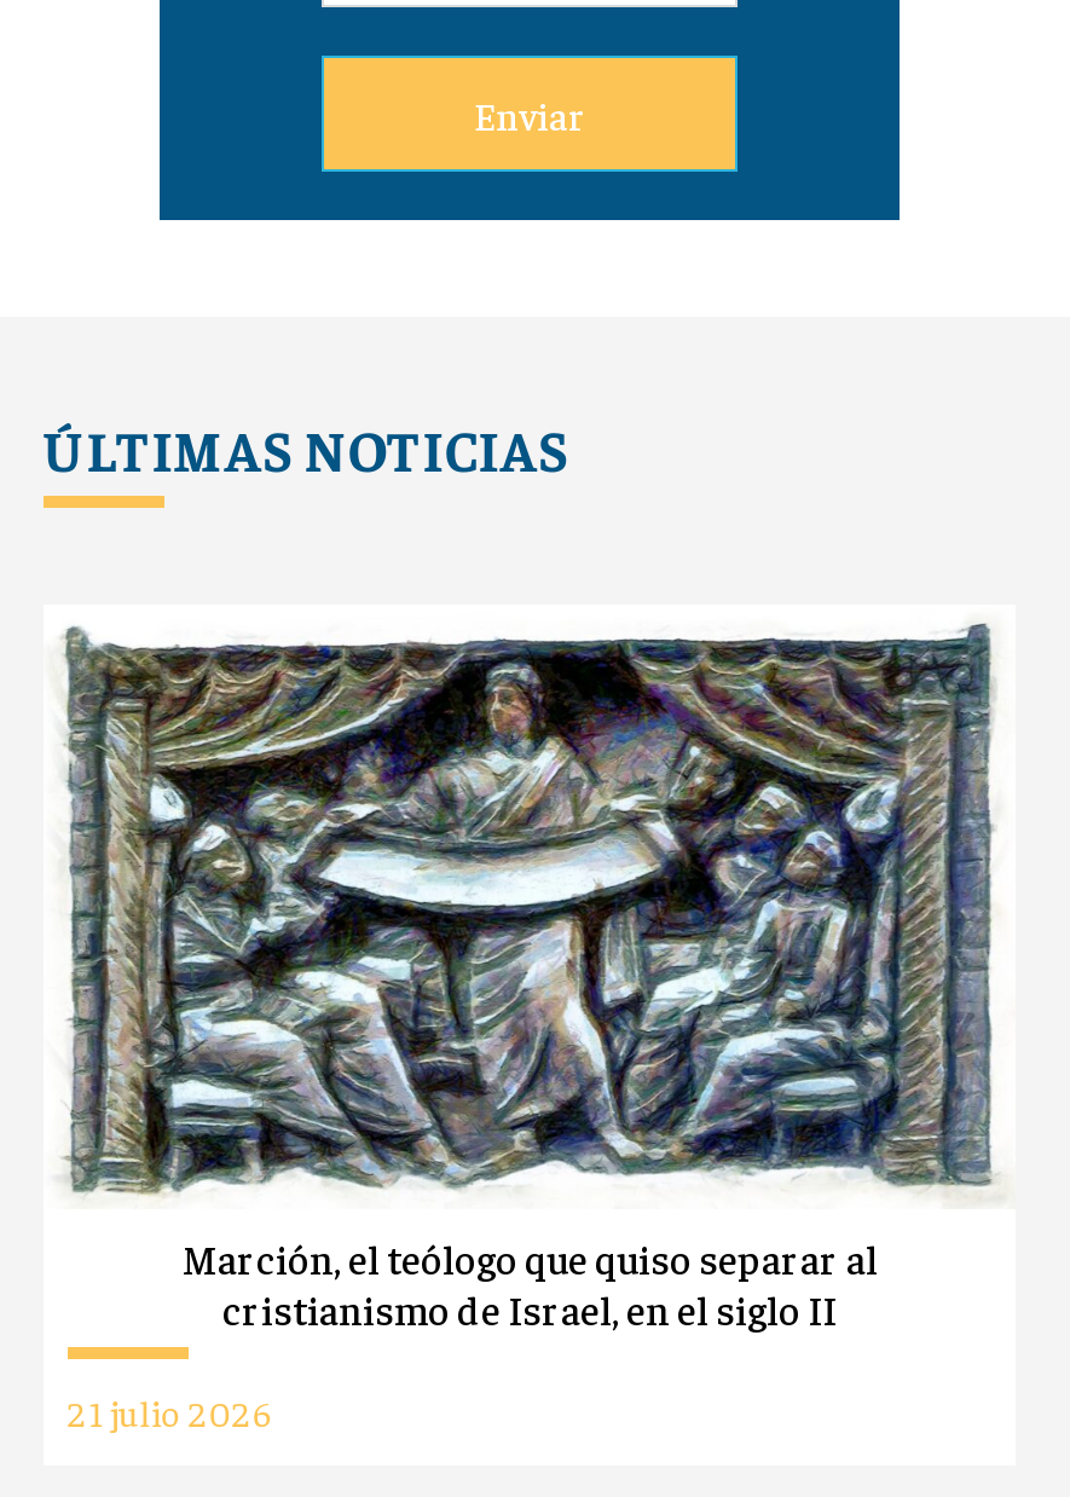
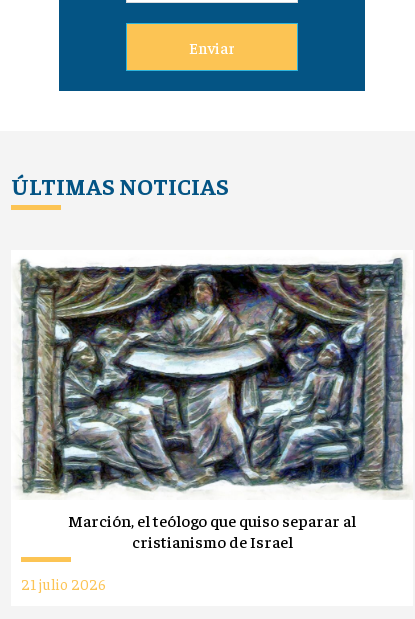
- cristianismo de Israel, en el siglo II
+ cristianismo de Israel
